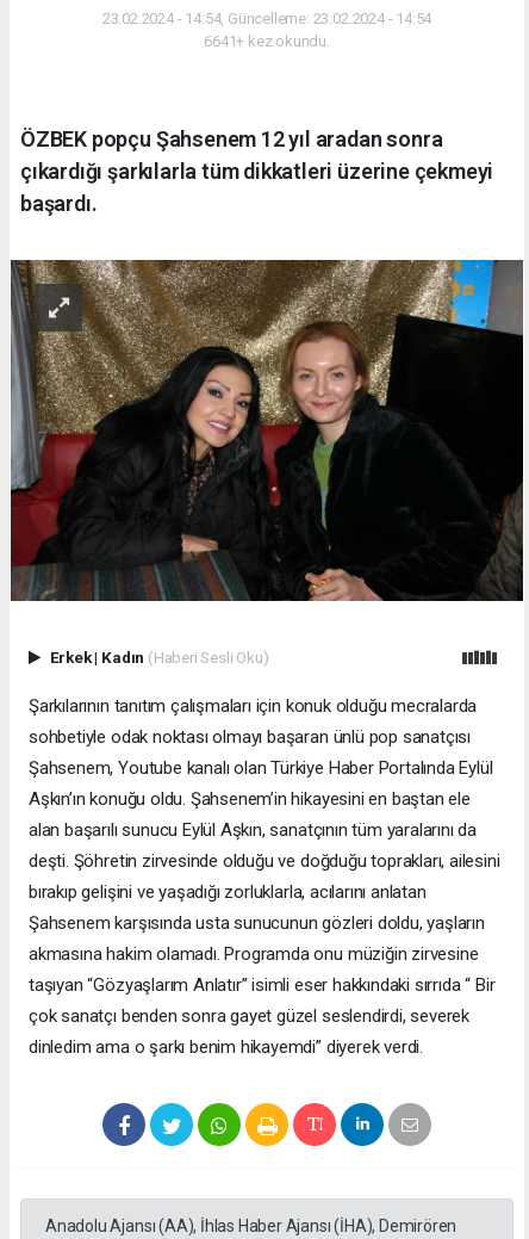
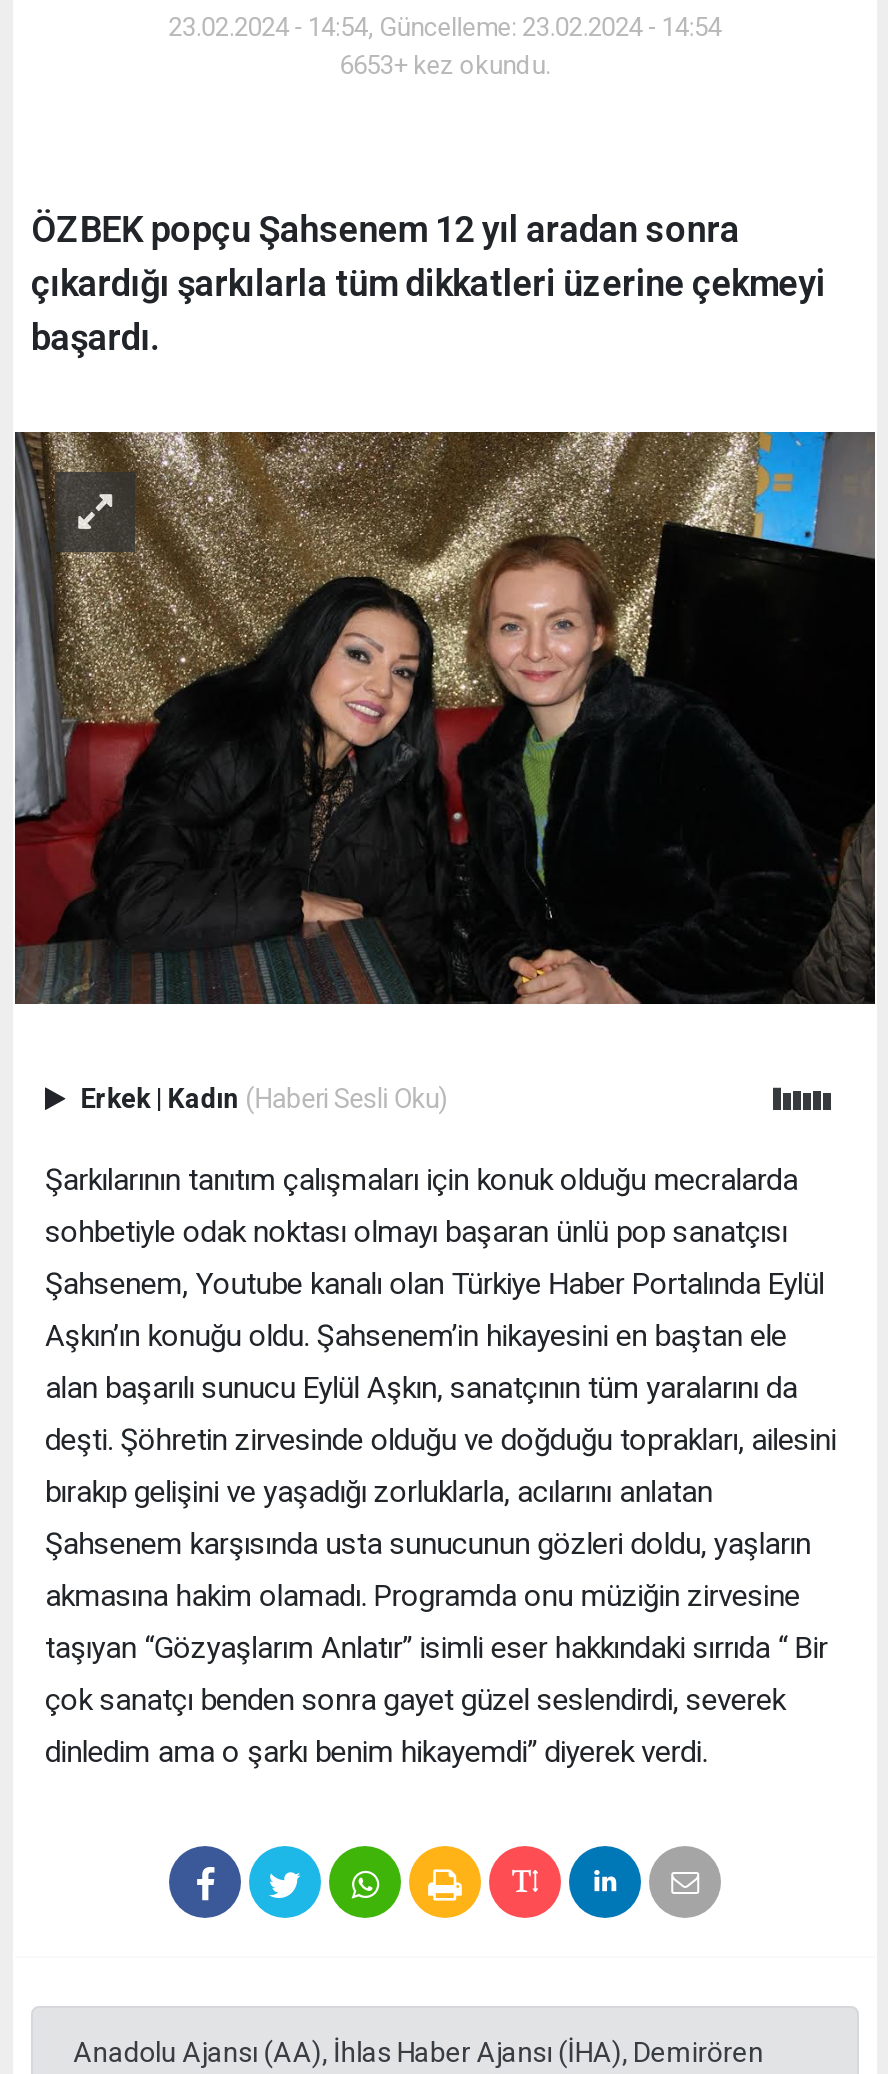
- 6641+ kez okundu.
+ 6653+ kez okundu.
